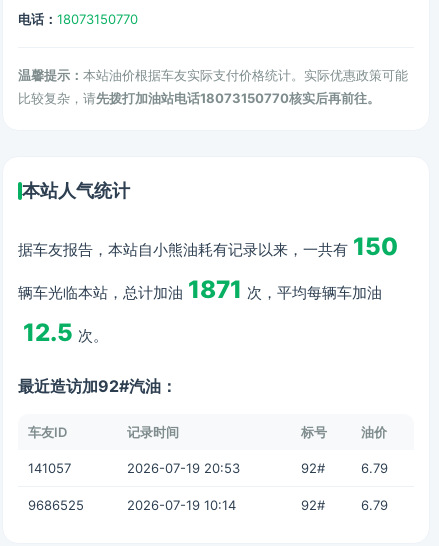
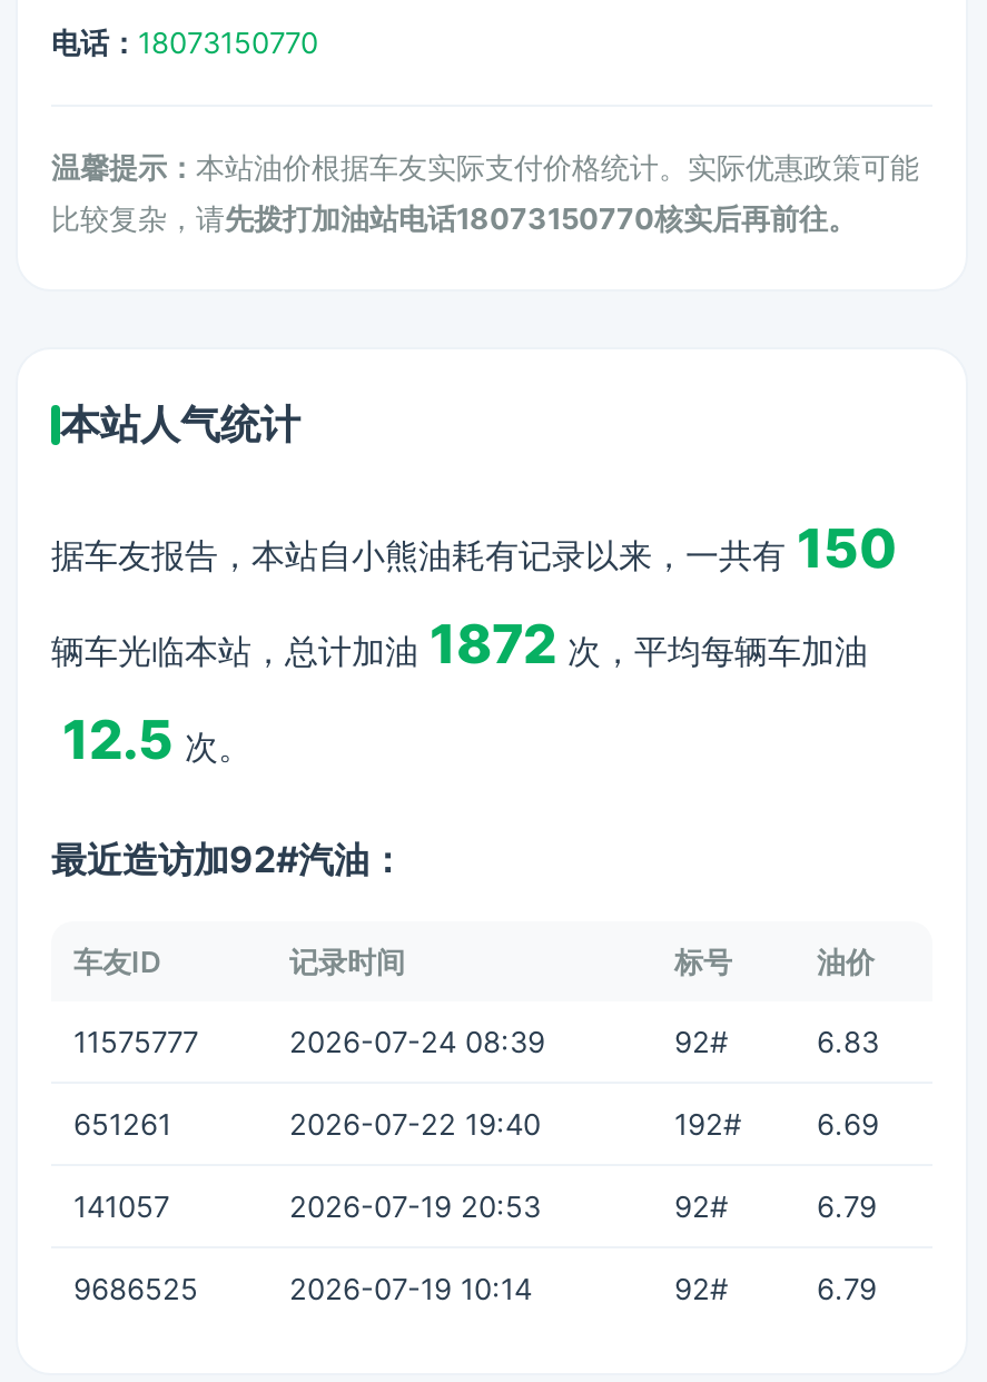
- 辆车光临本站，总计加油 1871 次，平均每辆车加油
+ 辆车光临本站，总计加油 1872 次，平均每辆车加油

+ 11575777
+ 2026-07-24 08:39
+ 92#
+ 6.83
+ 651261
+ 2026-07-22 19:40
+ 192#
+ 6.69
